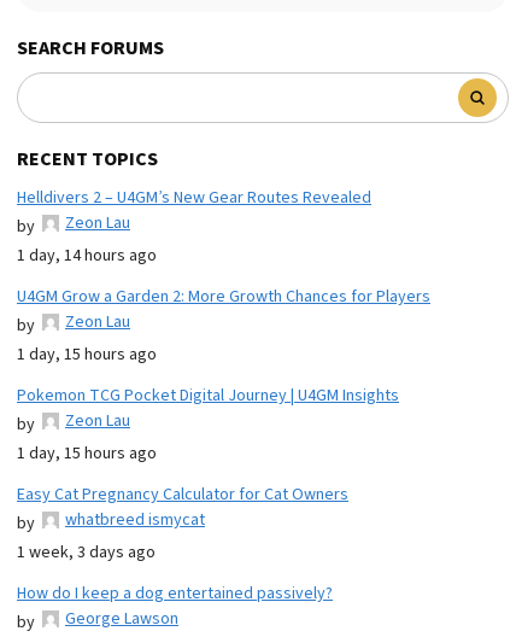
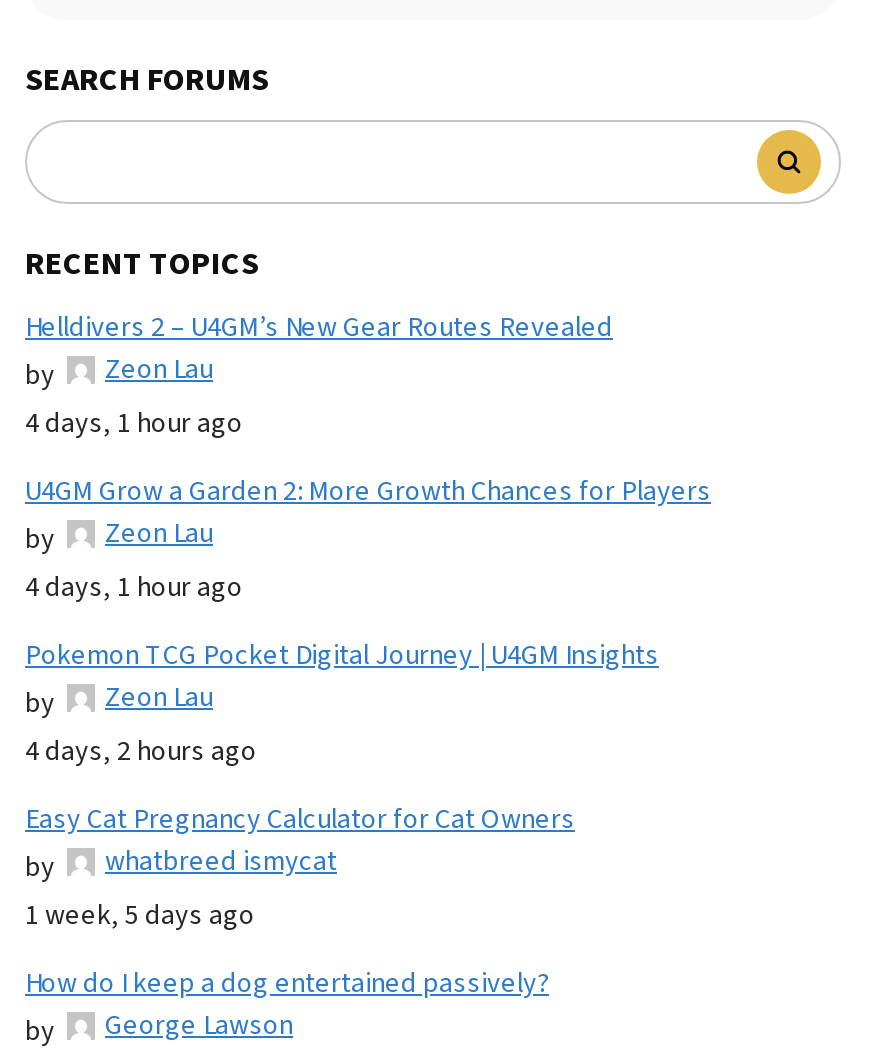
- 1 day, 14 hours ago
+ 4 days, 1 hour ago

- 1 day, 15 hours ago
+ 4 days, 1 hour ago

- 1 day, 15 hours ago
+ 4 days, 2 hours ago

- 1 week, 3 days ago
+ 1 week, 5 days ago
